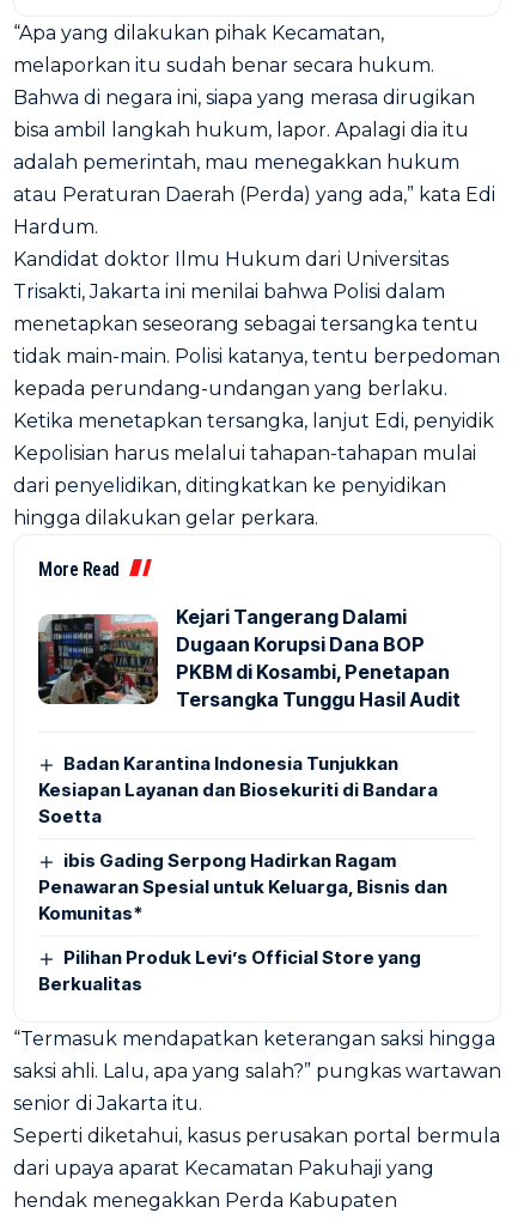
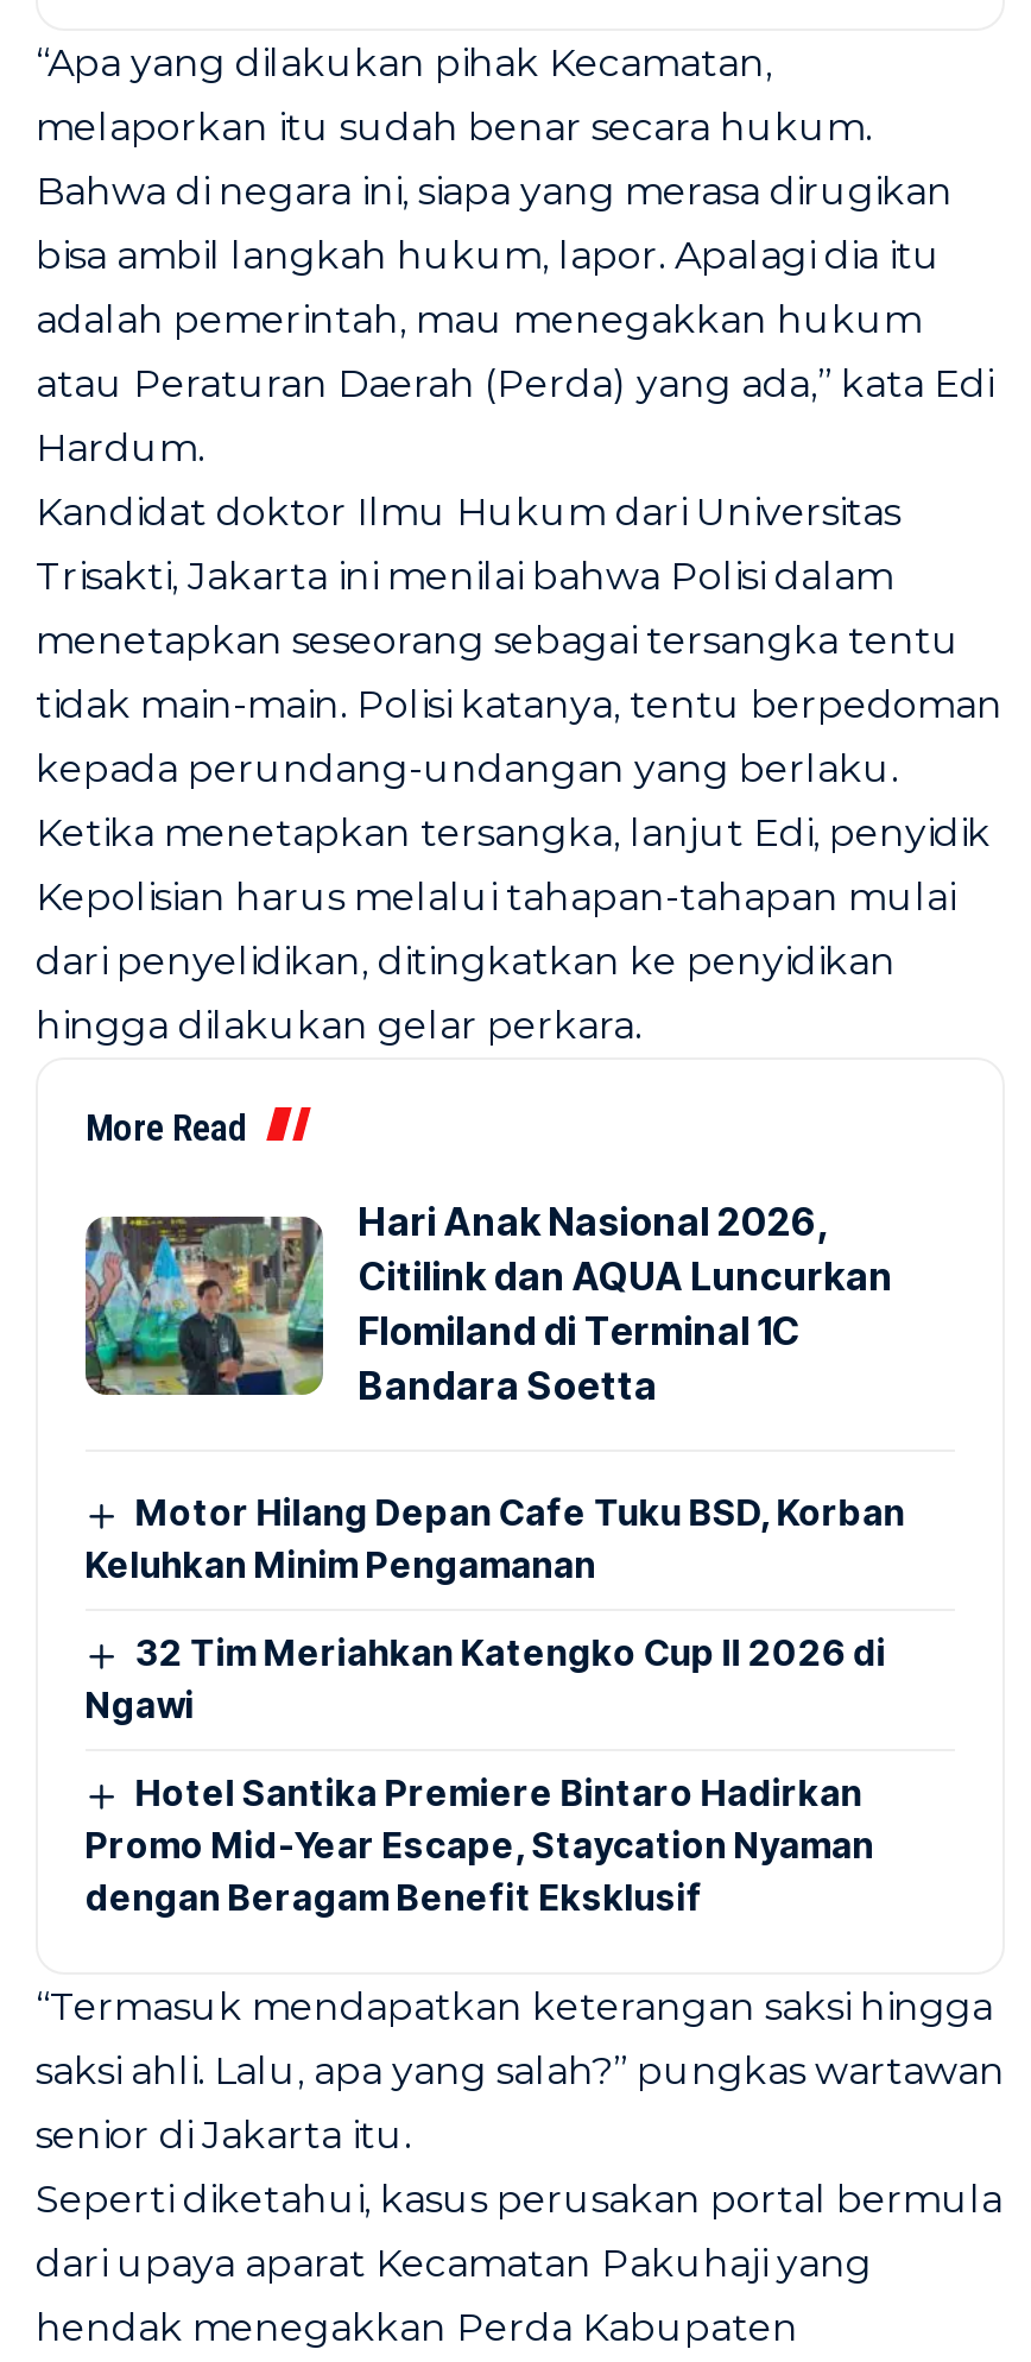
- [image]
- Kejari Tangerang Dalami
- Dugaan Korupsi Dana BOP
- PKBM di Kosambi, Penetapan
- Tersangka Tunggu Hasil Audit
+ [image]
+ Hari Anak Nasional 2026,
+ Citilink dan AQUA Luncurkan
+ Flomiland di Terminal 1C
+ Bandara Soetta

- Badan Karantina Indonesia Tunjukkan
- Kesiapan Layanan dan Biosekuriti di Bandara
- Soetta
+ Motor Hilang Depan Cafe Tuku BSD, Korban
+ Keluhkan Minim Pengamanan

- ibis Gading Serpong Hadirkan Ragam
- Penawaran Spesial untuk Keluarga, Bisnis dan
- Komunitas*
+ 32 Tim Meriahkan Katengko Cup II 2026 di
+ Ngawi

- Pilihan Produk Levi’s Official Store yang
- Berkualitas
+ Hotel Santika Premiere Bintaro Hadirkan
+ Promo Mid-Year Escape, Staycation Nyaman
+ dengan Beragam Benefit Eksklusif
